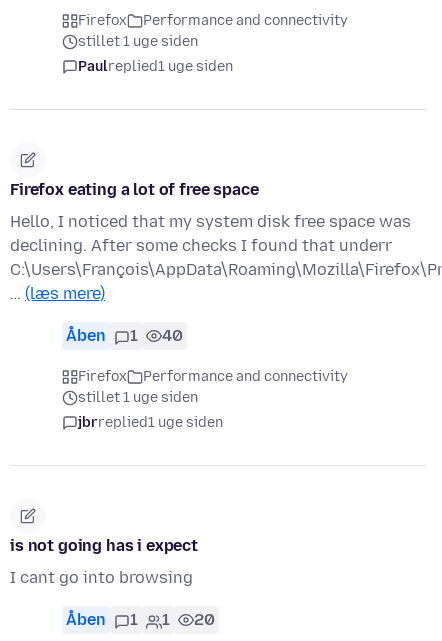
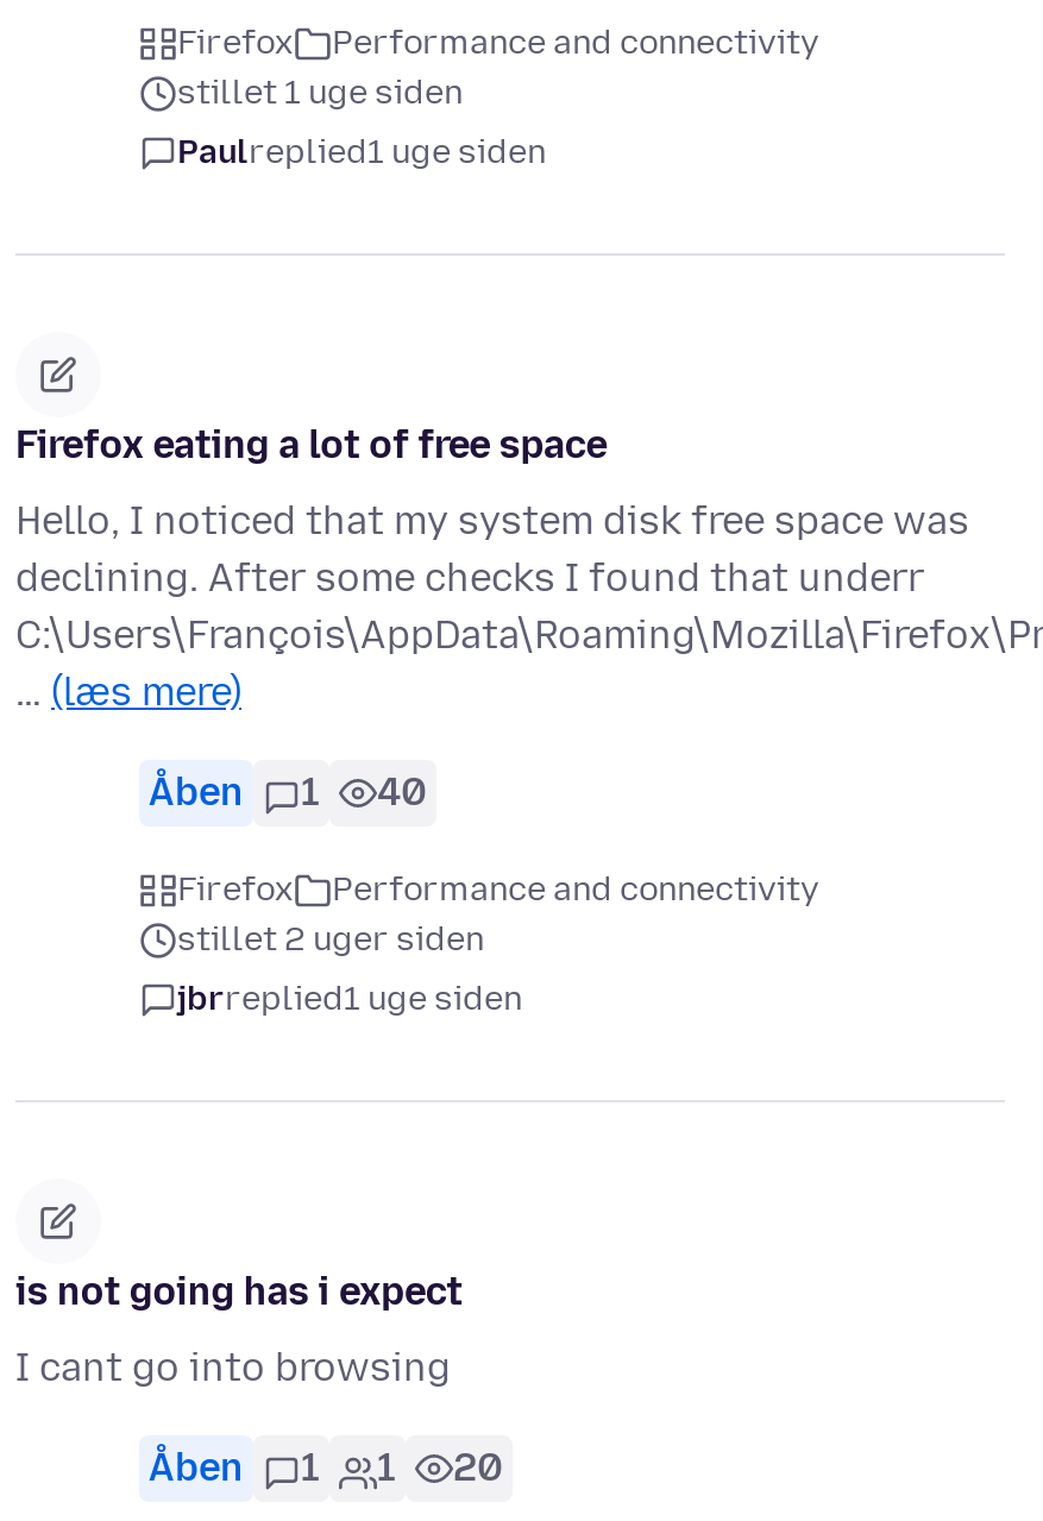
- stillet 1 uge siden
+ stillet 2 uger siden
